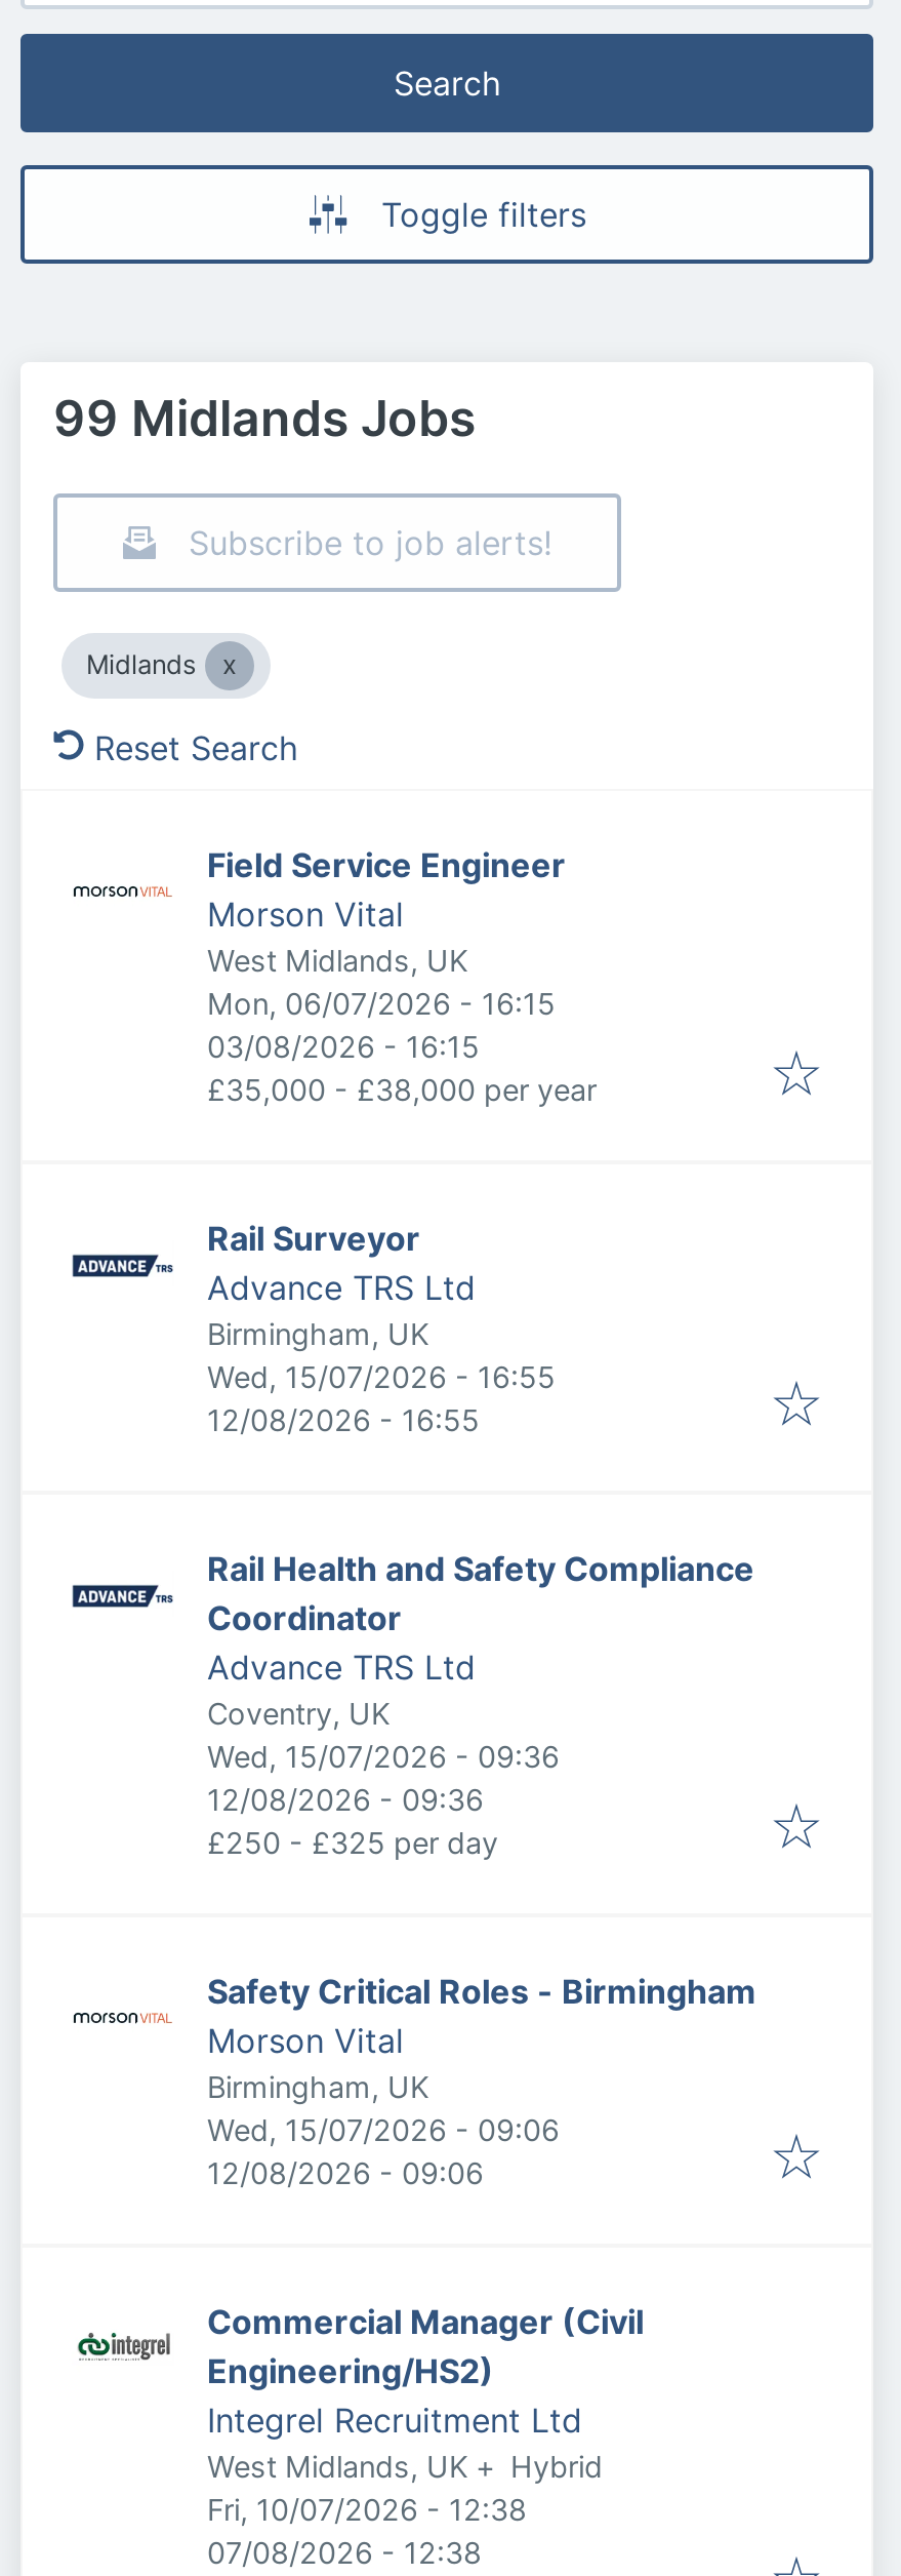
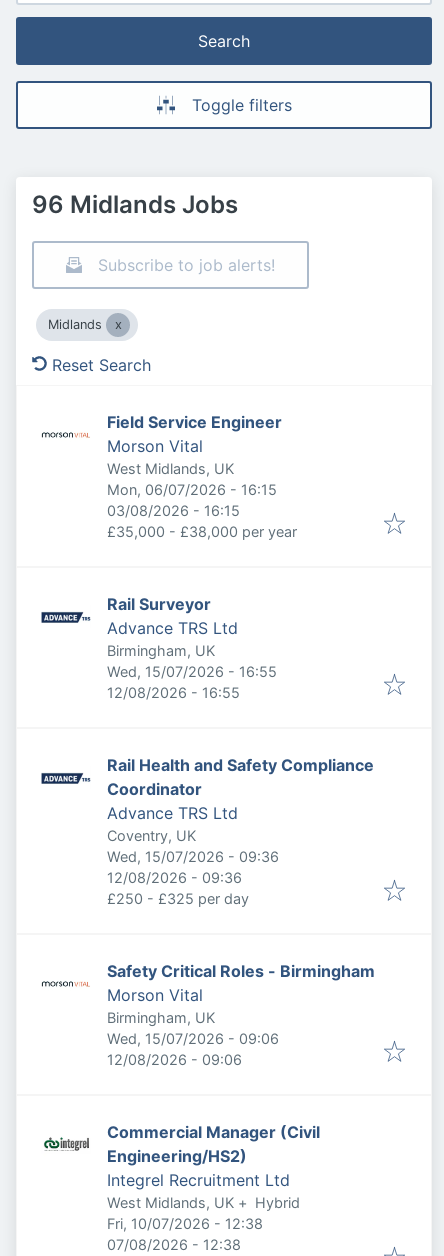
- 99 Midlands Jobs
+ 96 Midlands Jobs
